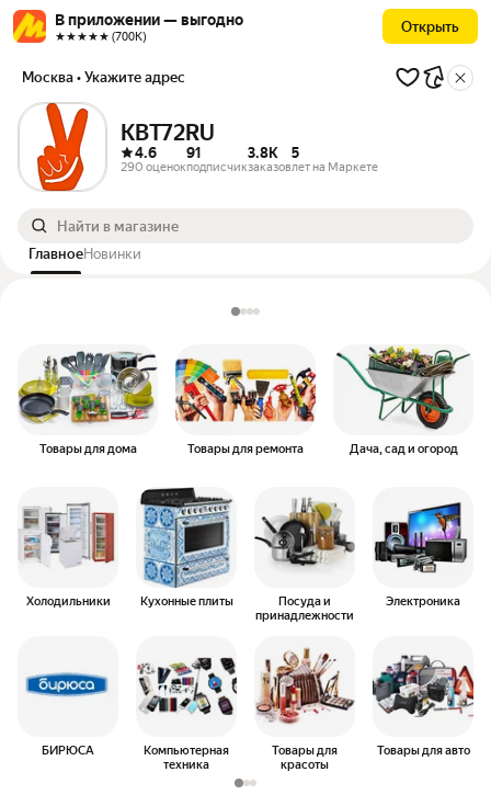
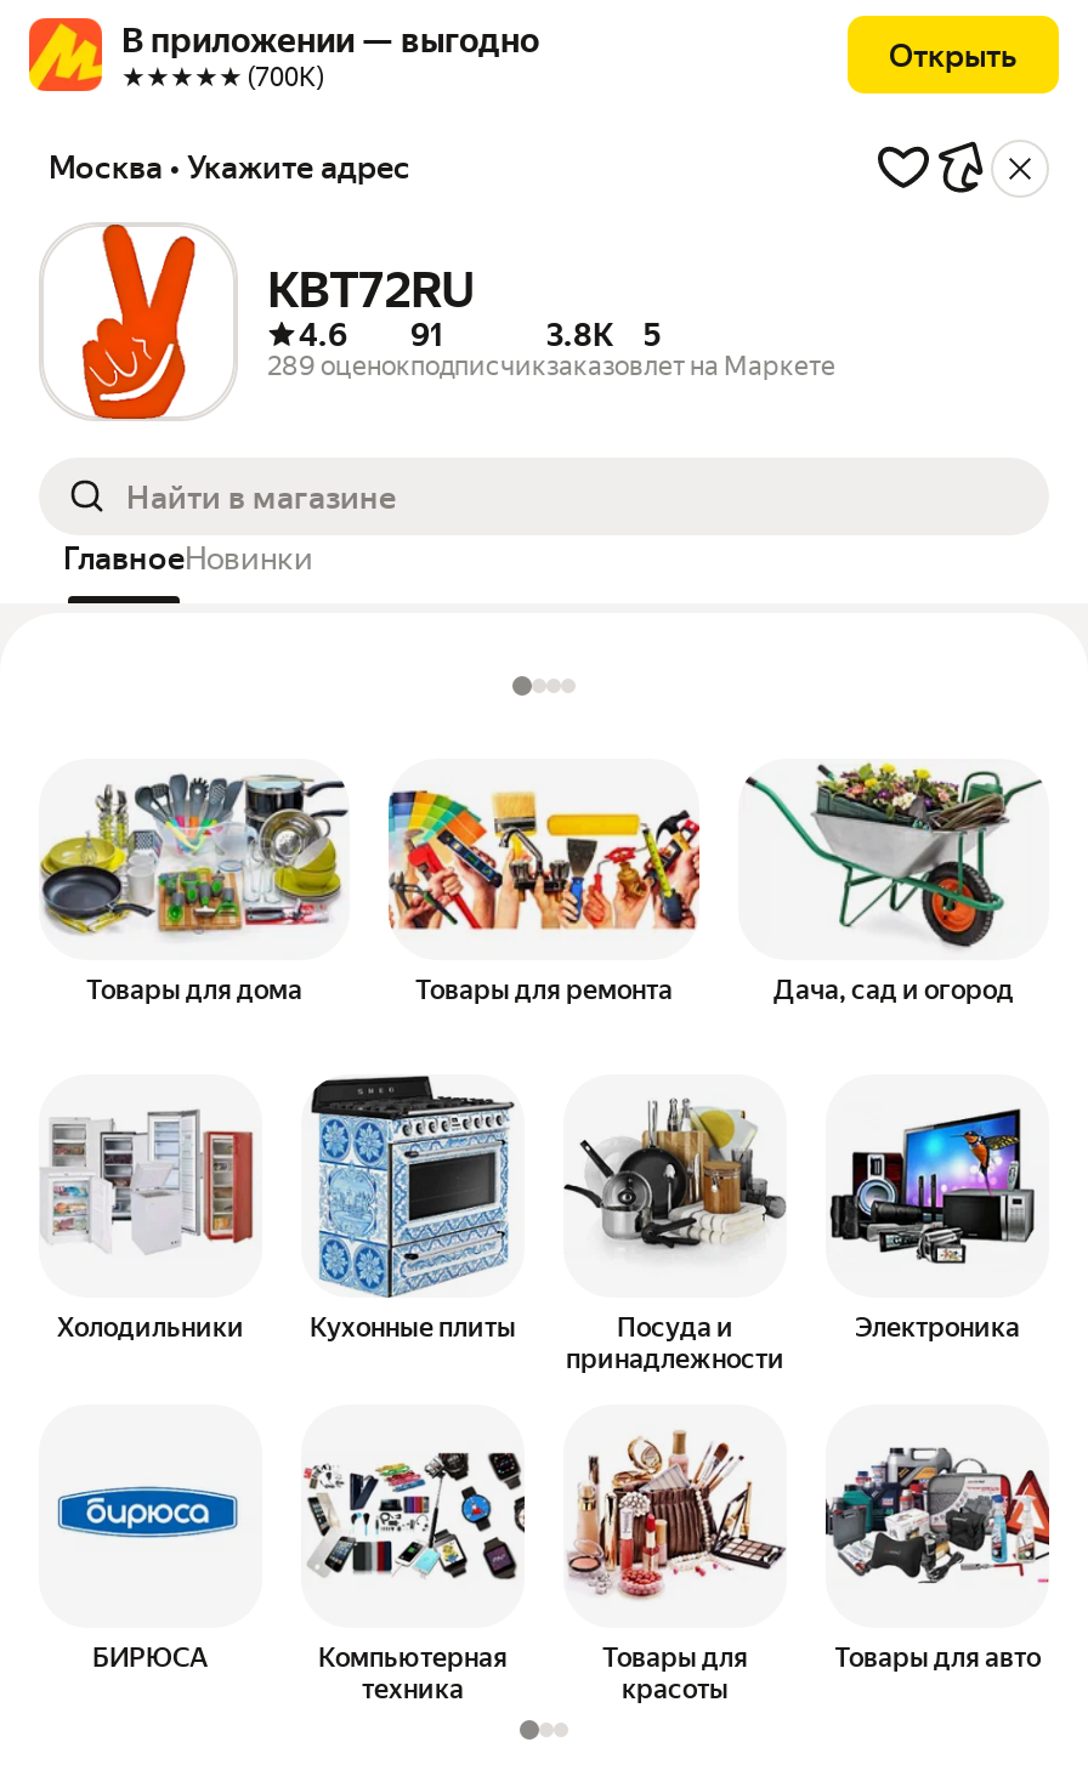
- 290 оценок подписчик заказов лет на Маркете
+ 289 оценок подписчик заказов лет на Маркете
